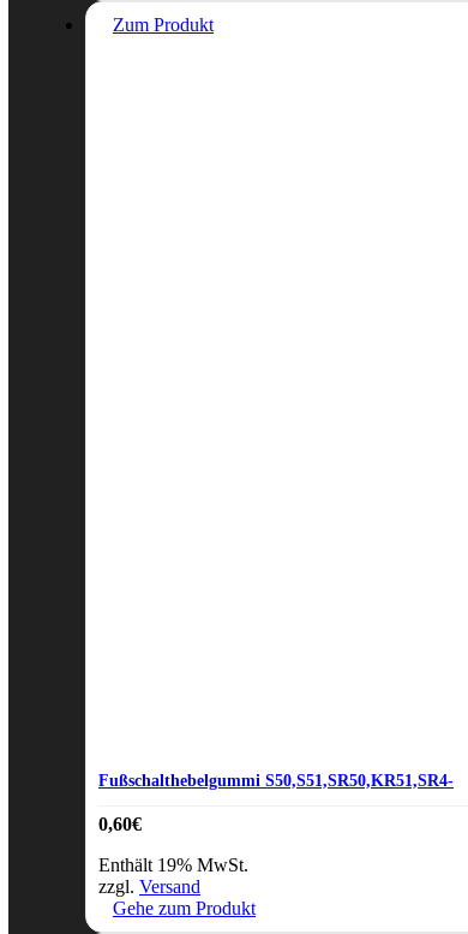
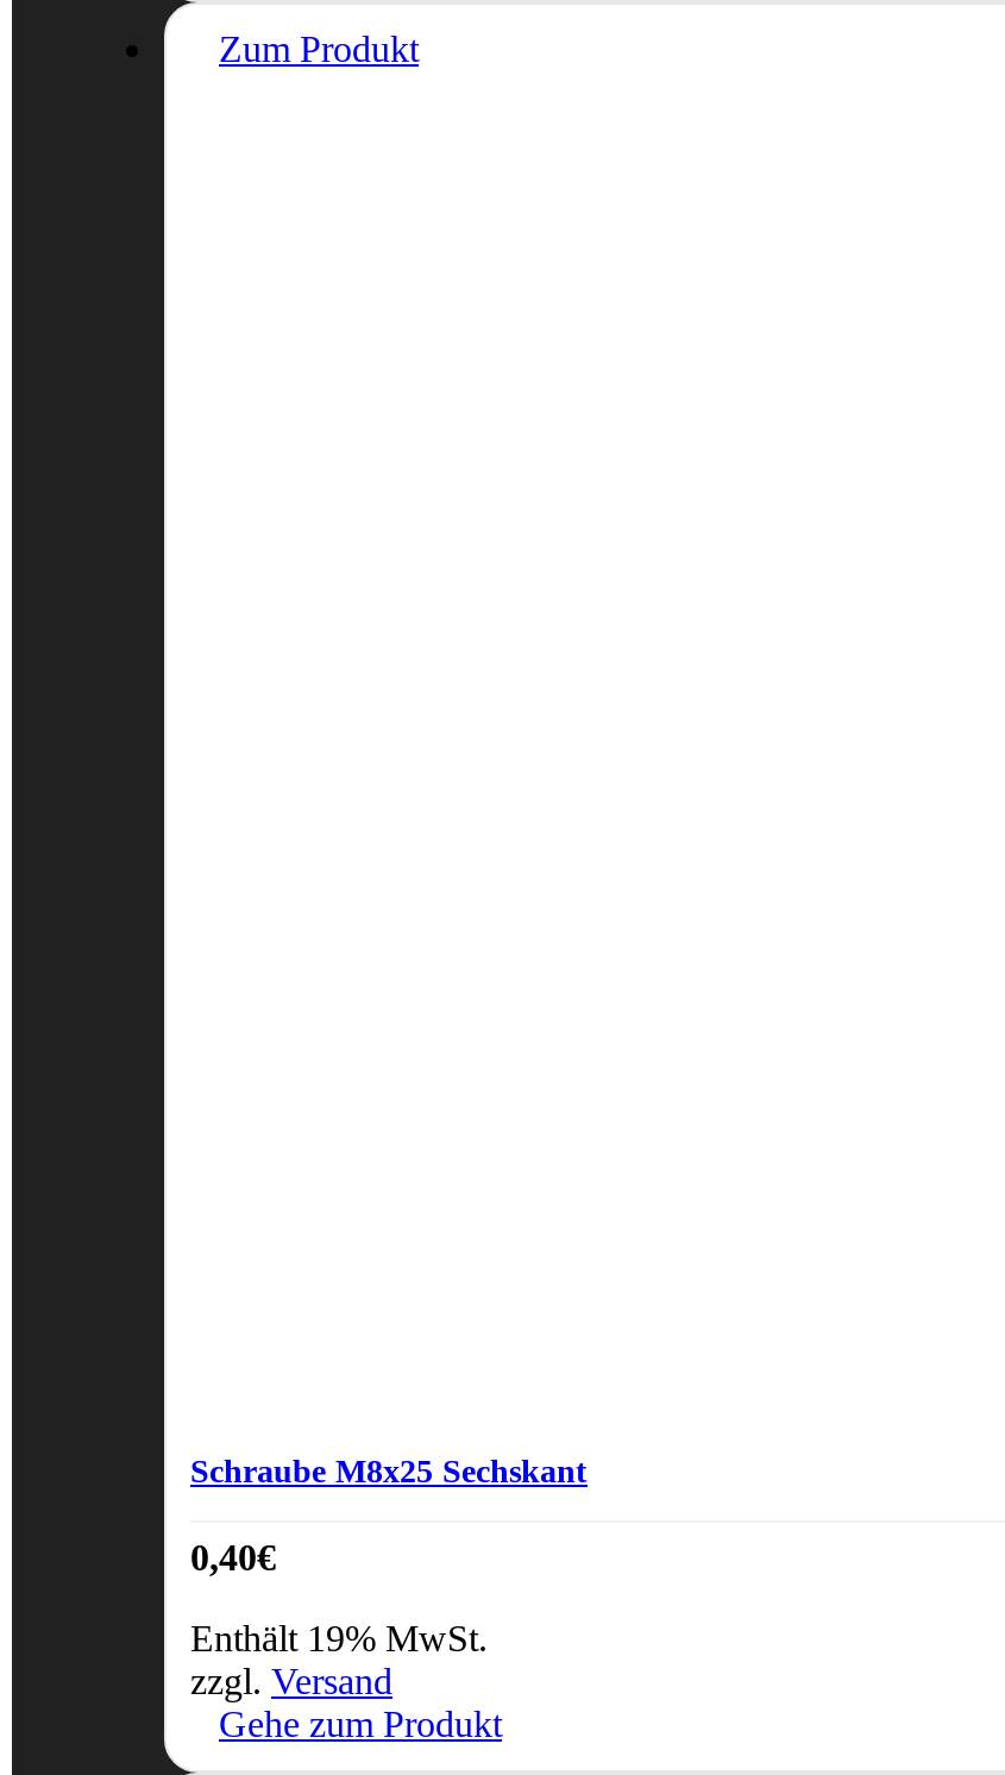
- Fußschalthebelgummi S50,S51,SR50,KR51,SR4-
+ Schraube M8x25 Sechskant

- 0,60€
+ 0,40€
